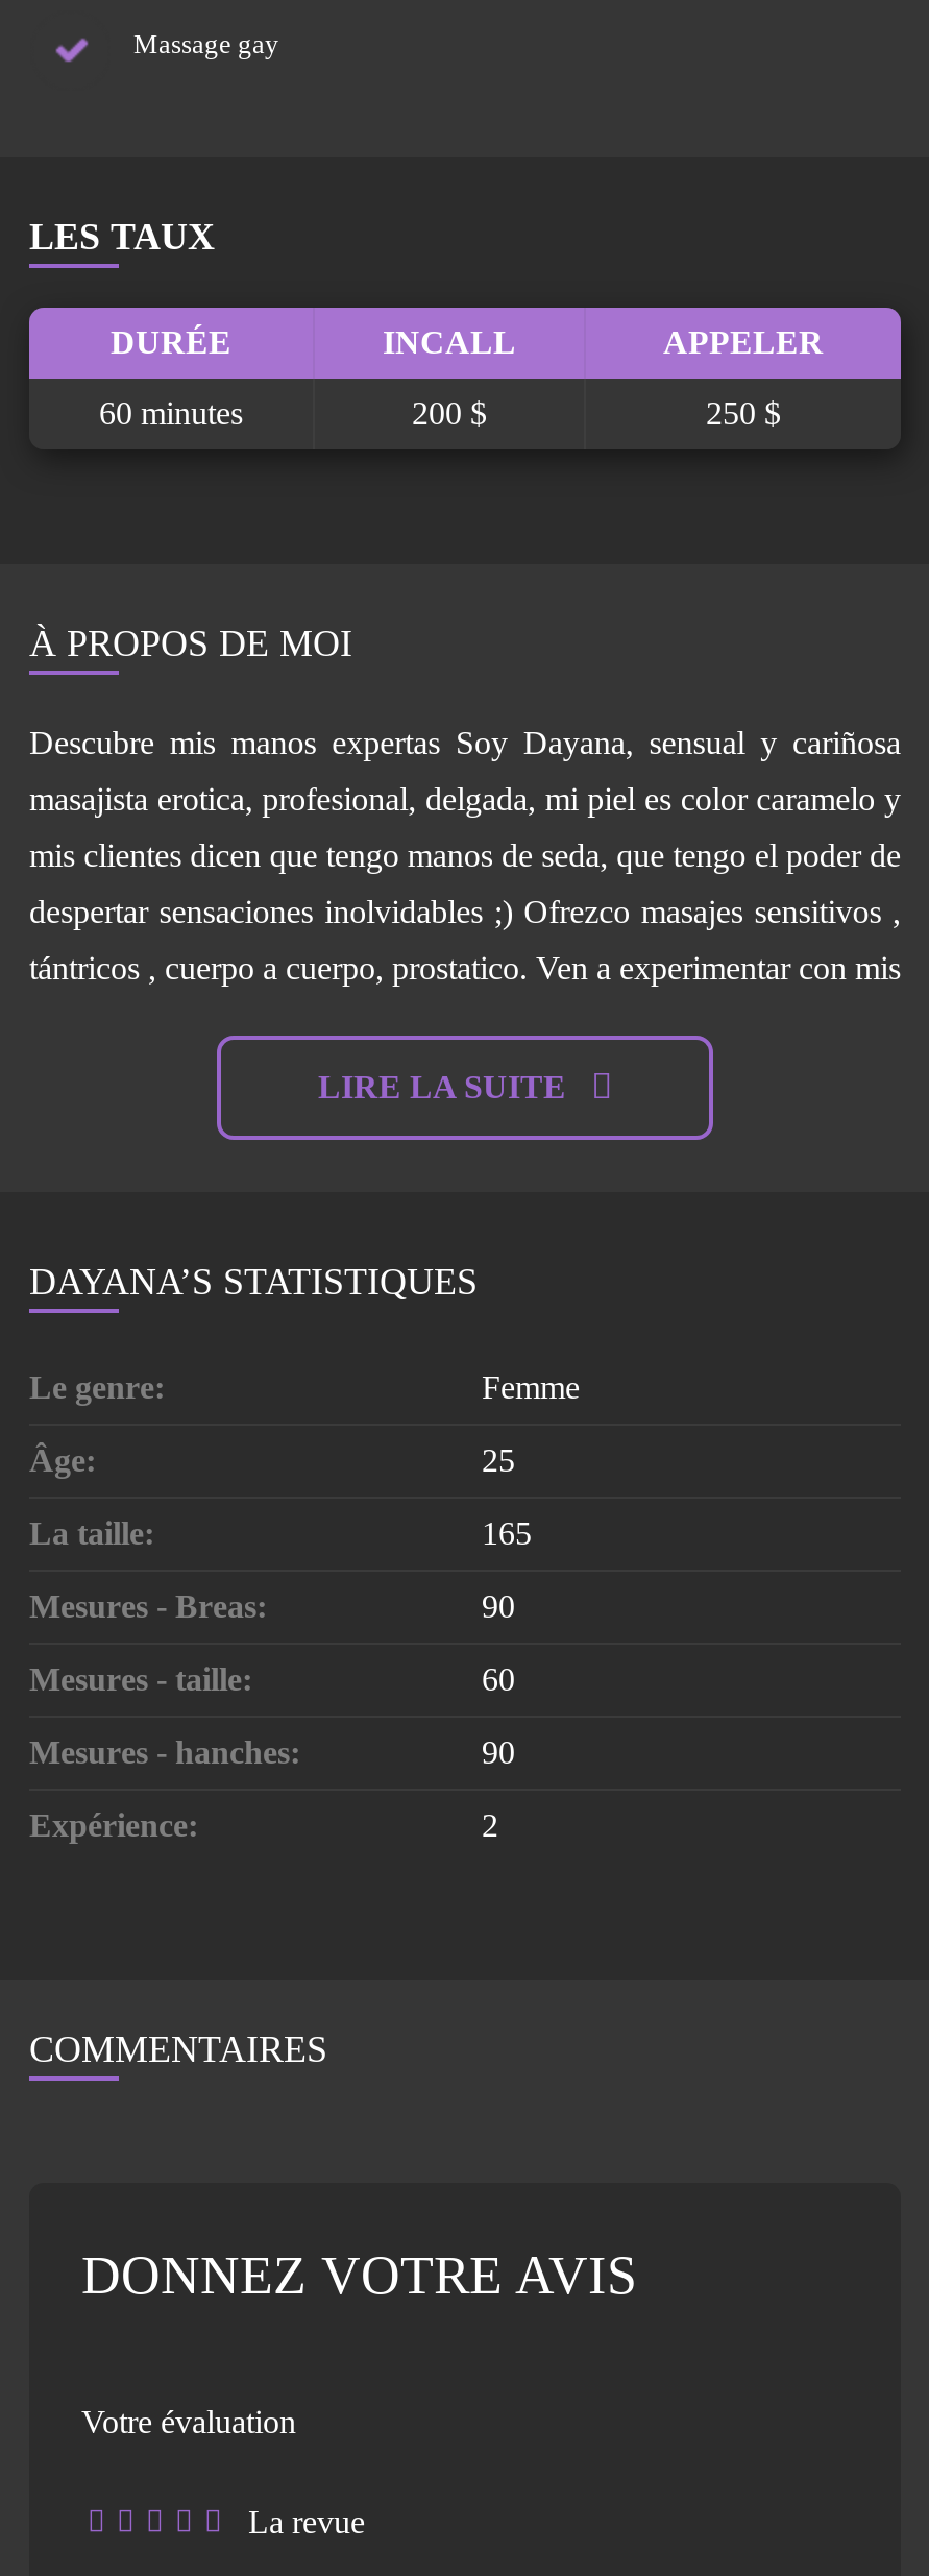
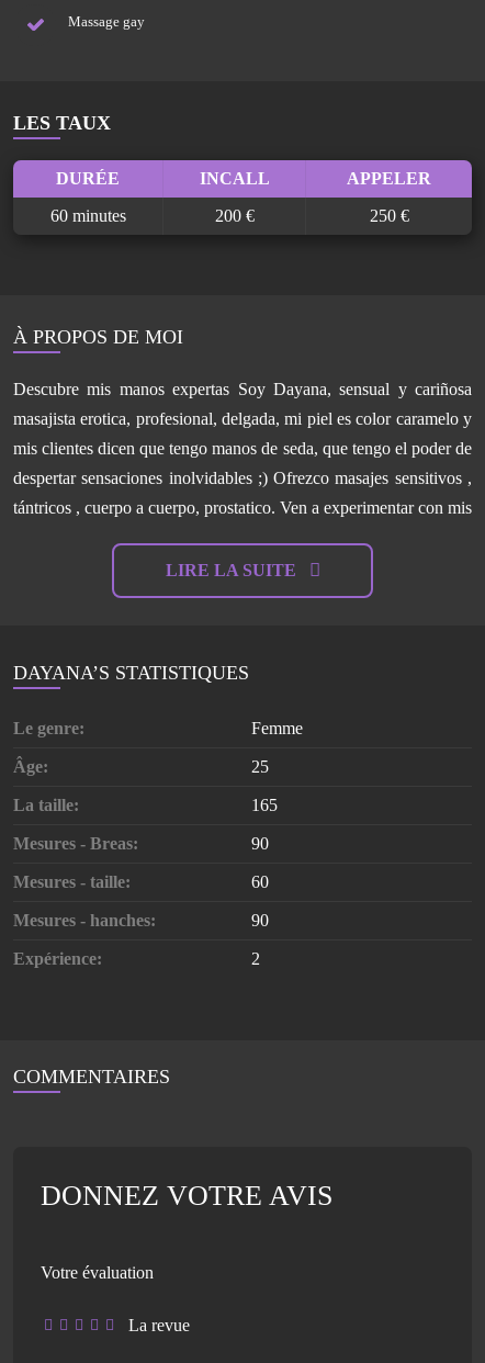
- 200 $
+ 200 €

- 250 $
+ 250 €
